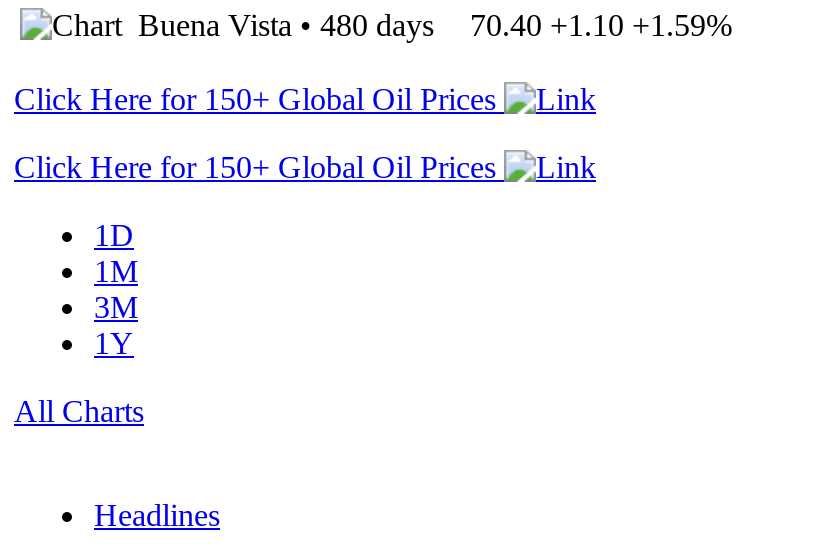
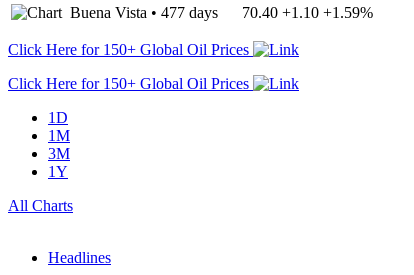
- Buena Vista • 480 days
+ Buena Vista • 477 days
